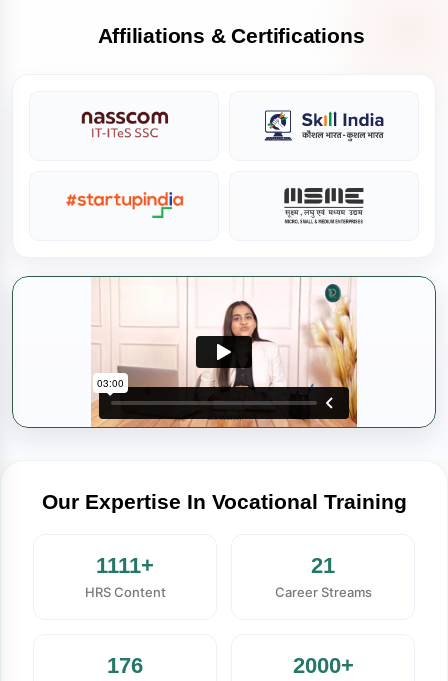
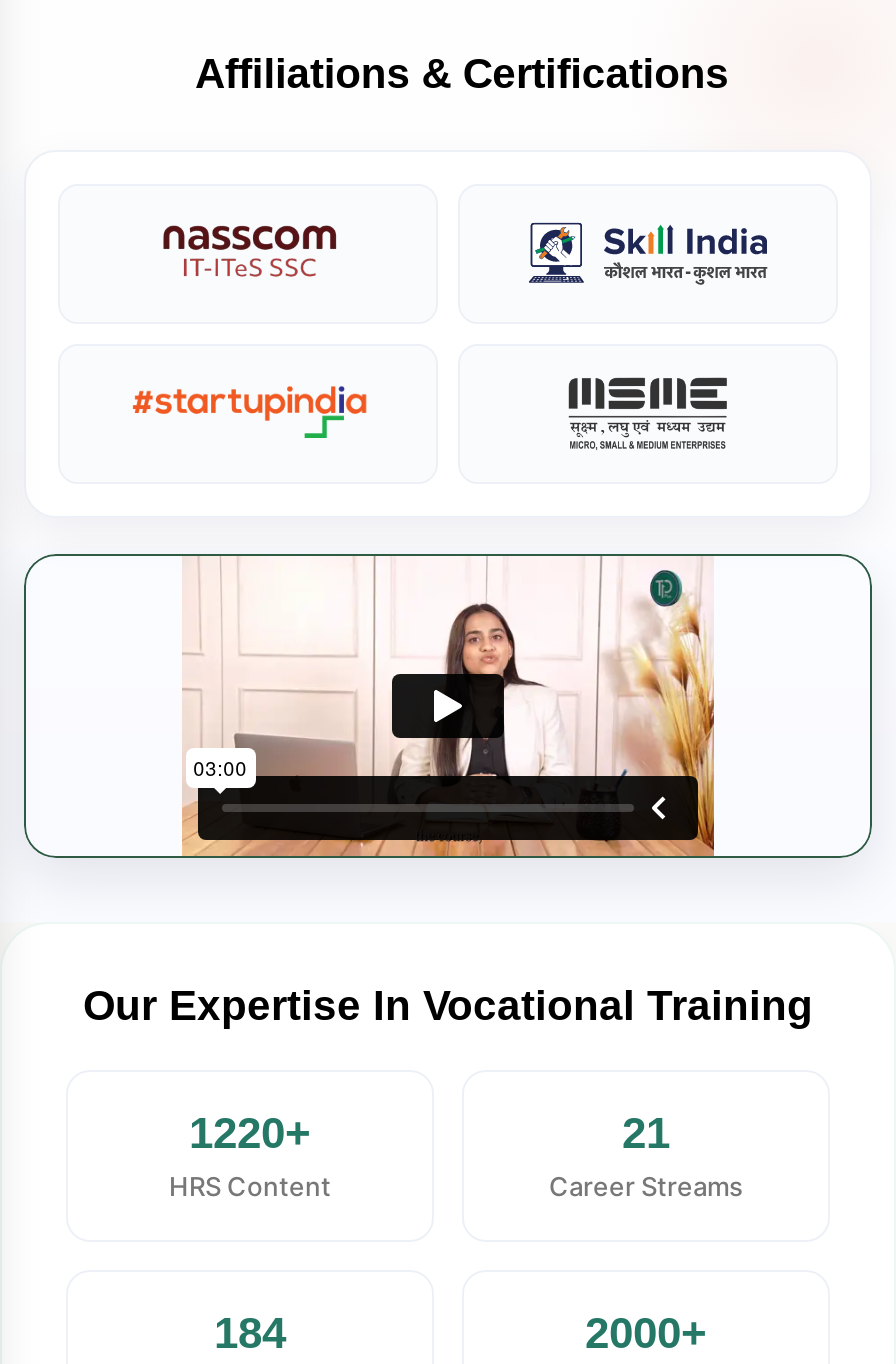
- 1111+
+ 1220+

- 176
+ 184
